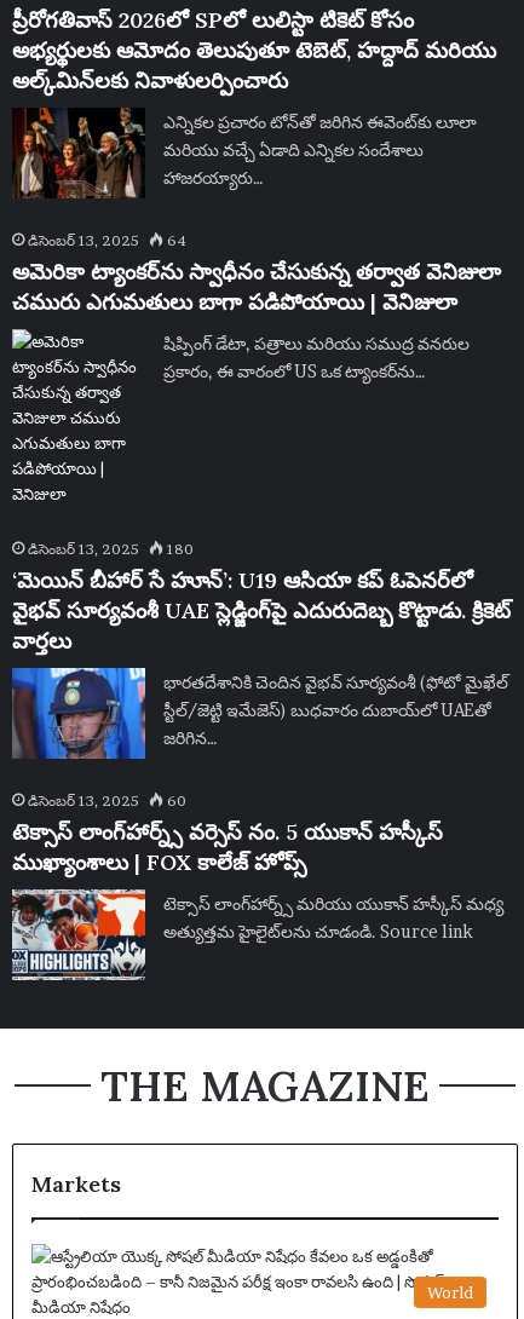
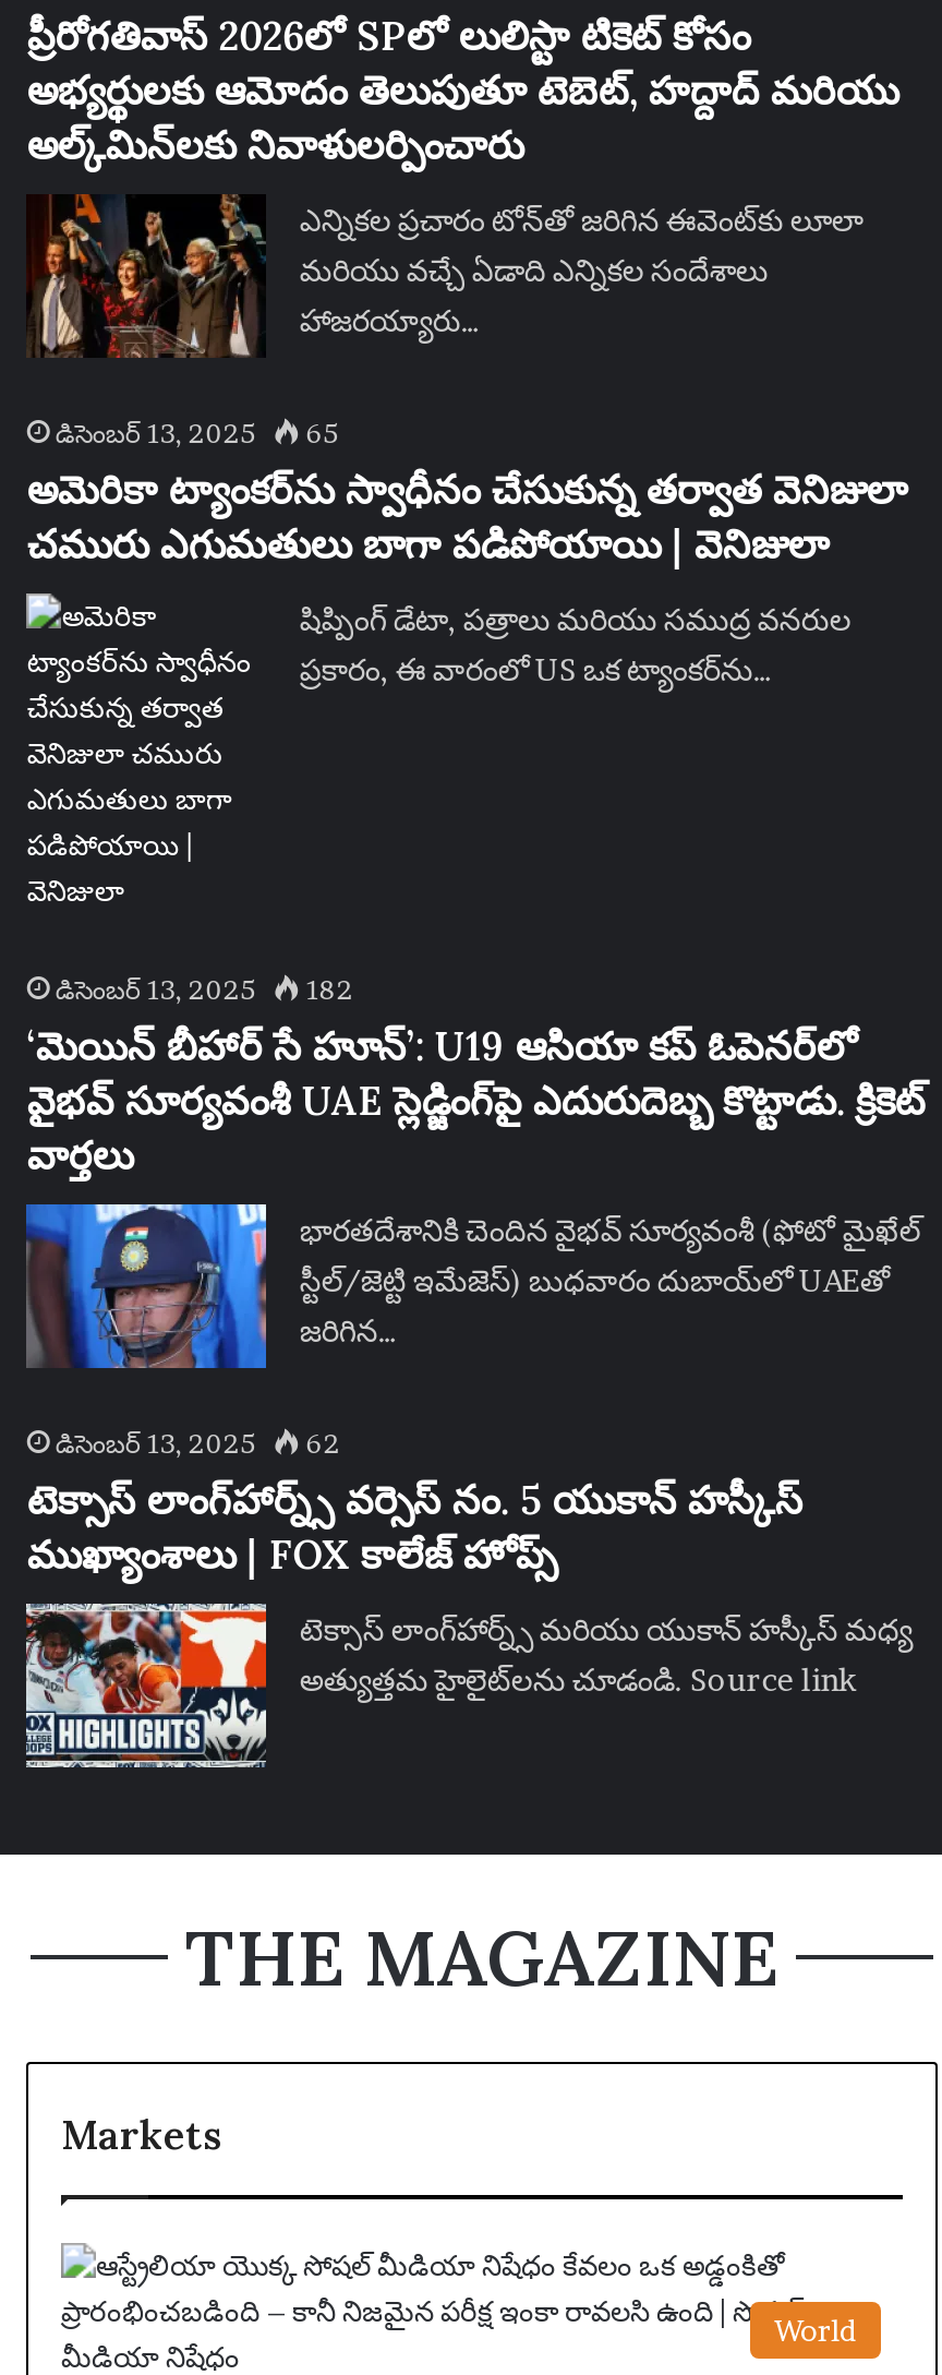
- డిసెంబర్ 13, 2025 64
+ డిసెంబర్ 13, 2025 65

- డిసెంబర్ 13, 2025 180
+ డిసెంబర్ 13, 2025 182

- డిసెంబర్ 13, 2025 60
+ డిసెంబర్ 13, 2025 62
